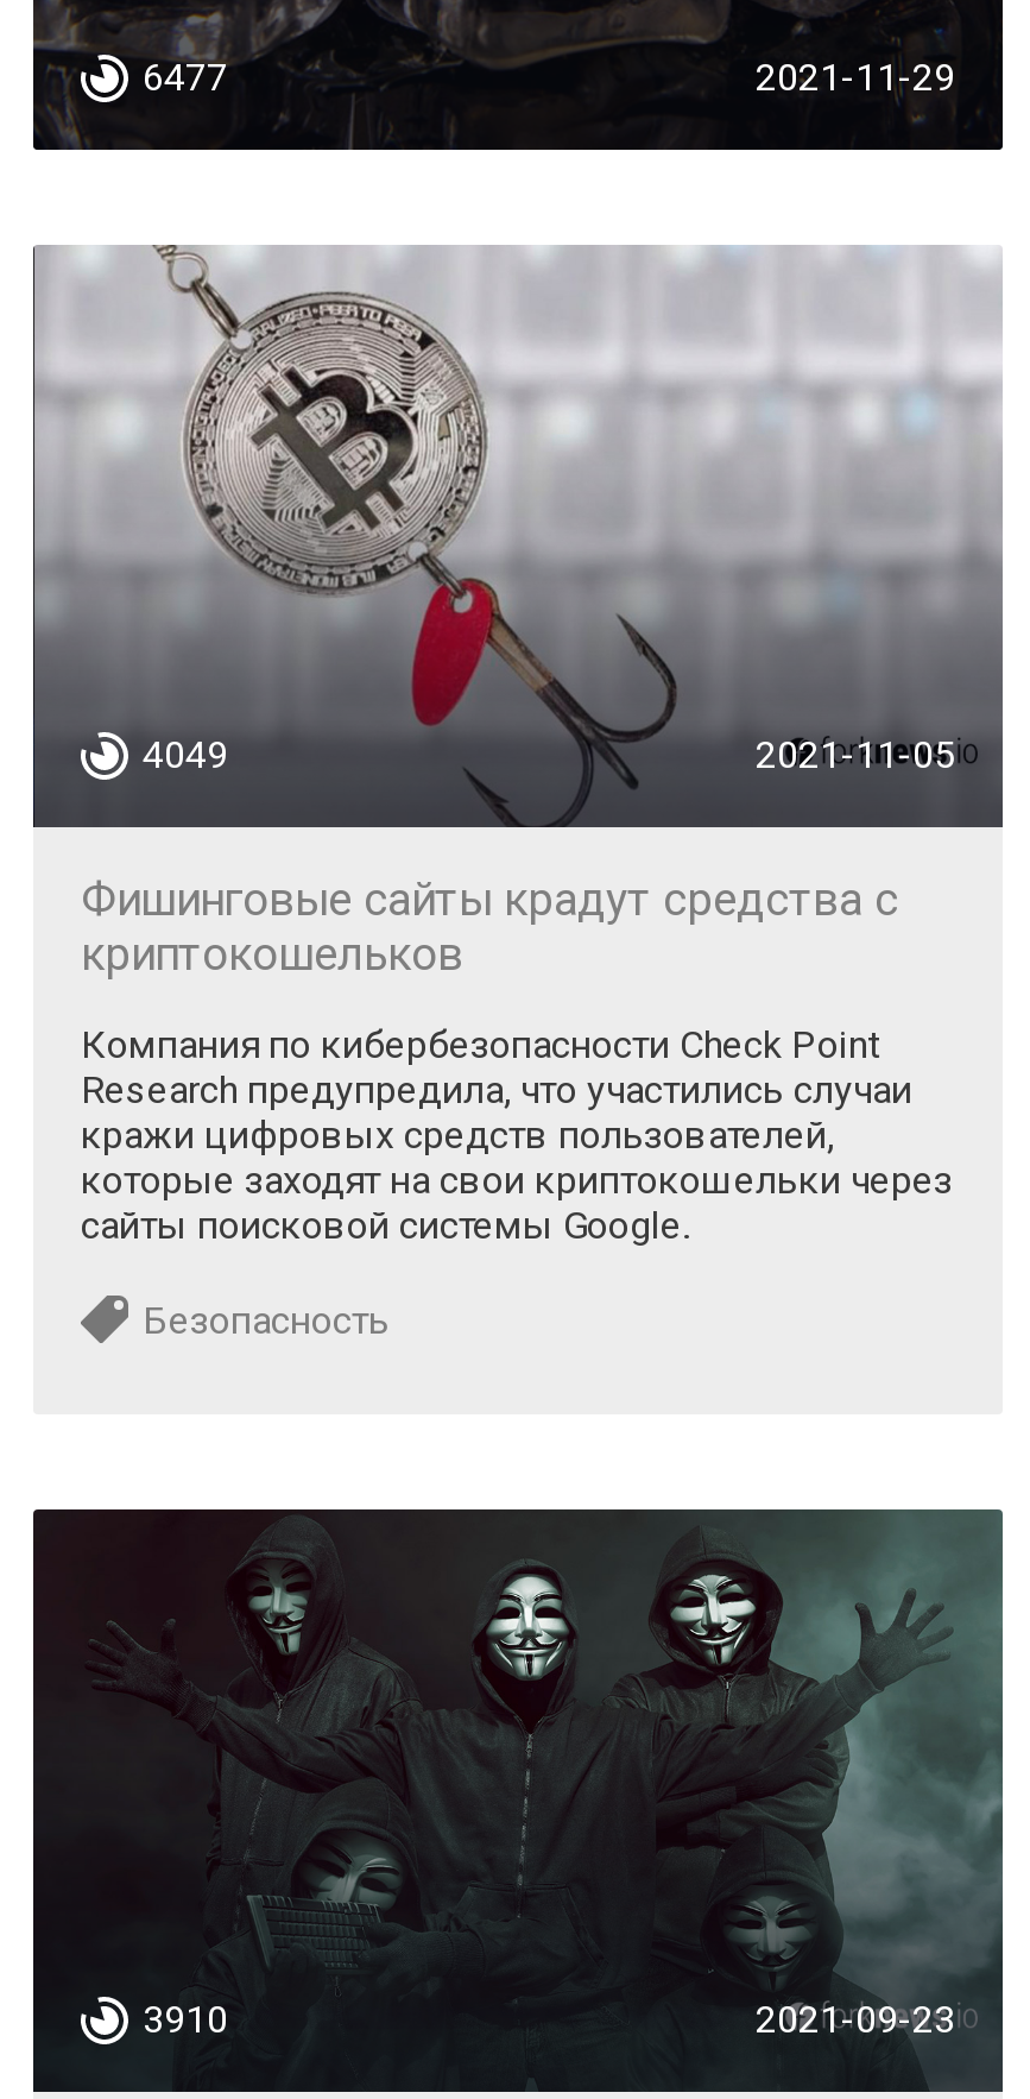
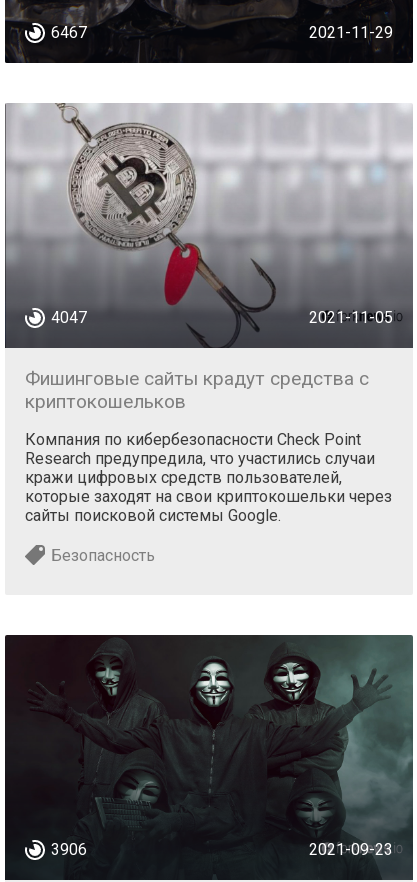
- 6477
+ 6467

- 4049
+ 4047

- 3910
+ 3906
